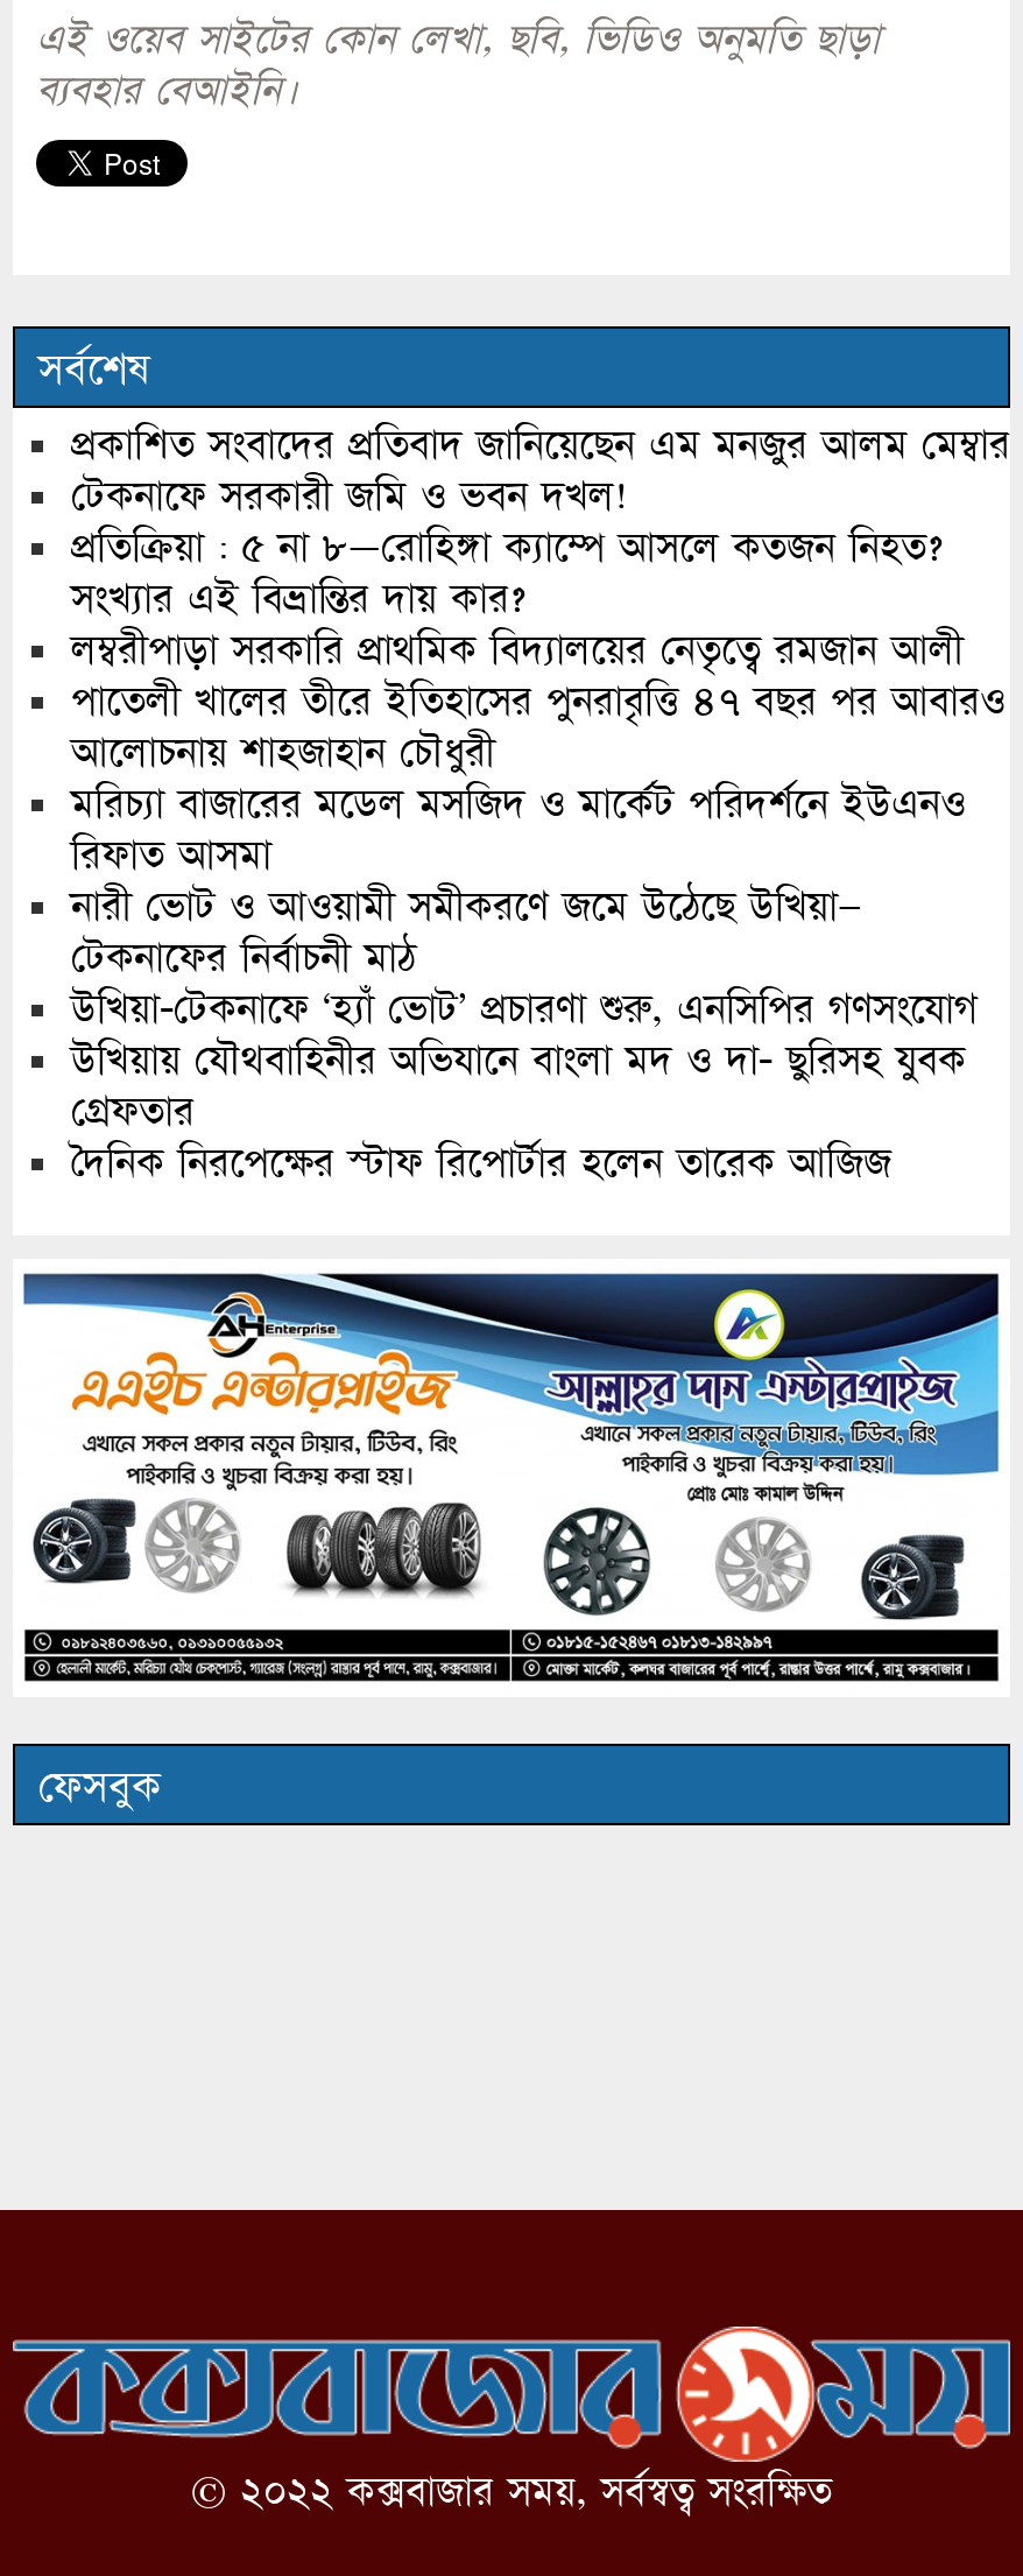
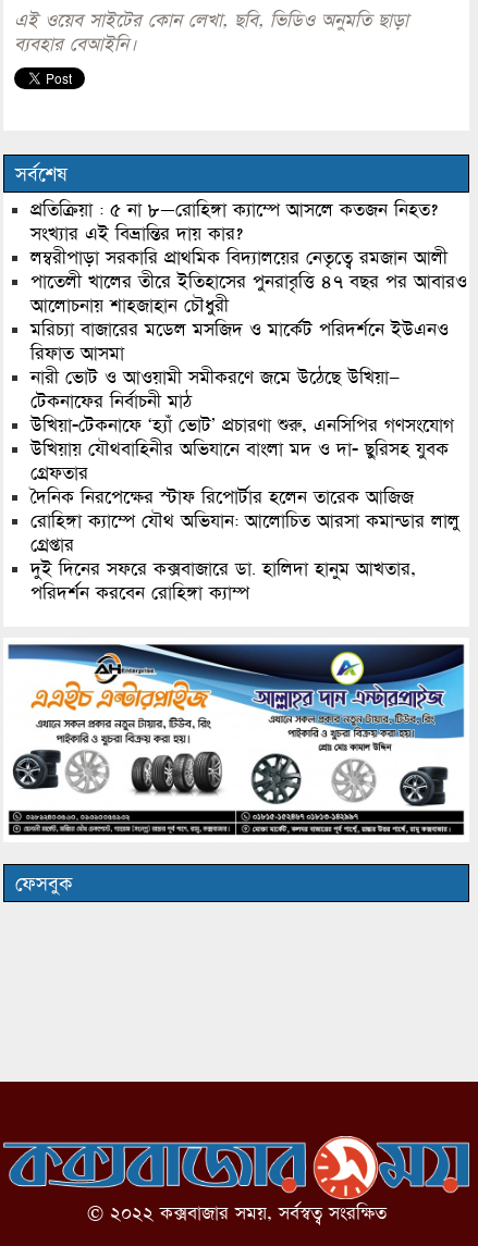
- প্রকাশিত সংবাদের প্রতিবাদ জানিয়েছেন এম মনজুর আলম মেম্বার
- টেকনাফে সরকারী জমি ও ভবন দখল!

moved up: প্রতিক্রিয়া : ৫ না ৮—রোহিঙ্গা ক্যাম্পে আসলে কতজন নিহত? | সংখ্যার এই বিভ্রান্তির দায় কার? | লম্বরীপাড়া সরকারি প্রাথমিক বিদ্যালয়ের নেতৃত্বে রমজান আলী | ... | উখিয়ায় যৌথবাহিনীর অভিযানে বাংলা মদ ও দা- ছুরিসহ যুবক | গ্রেফতার

+ রোহিঙ্গা ক্যাম্পে যৌথ অভিযান: আলোচিত আরসা কমান্ডার লালু
+ গ্রেপ্তার
+ দুই দিনের সফরে কক্সবাজারে ডা. হালিদা হানুম আখতার,
+ পরিদর্শন করবেন রোহিঙ্গা ক্যাম্প
